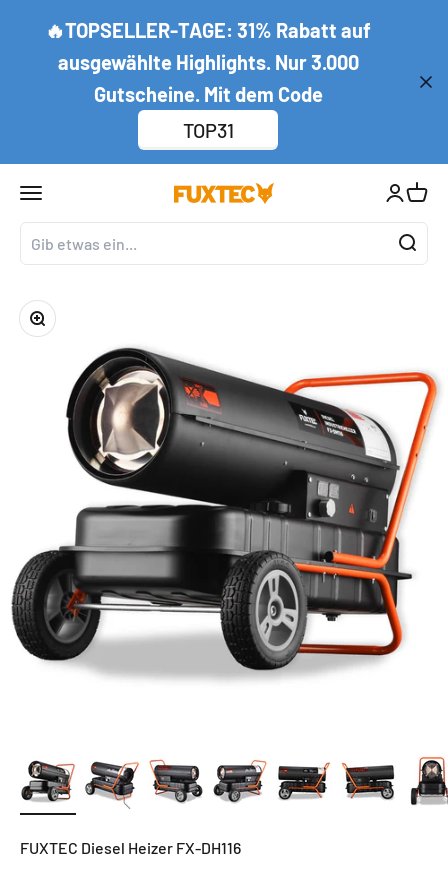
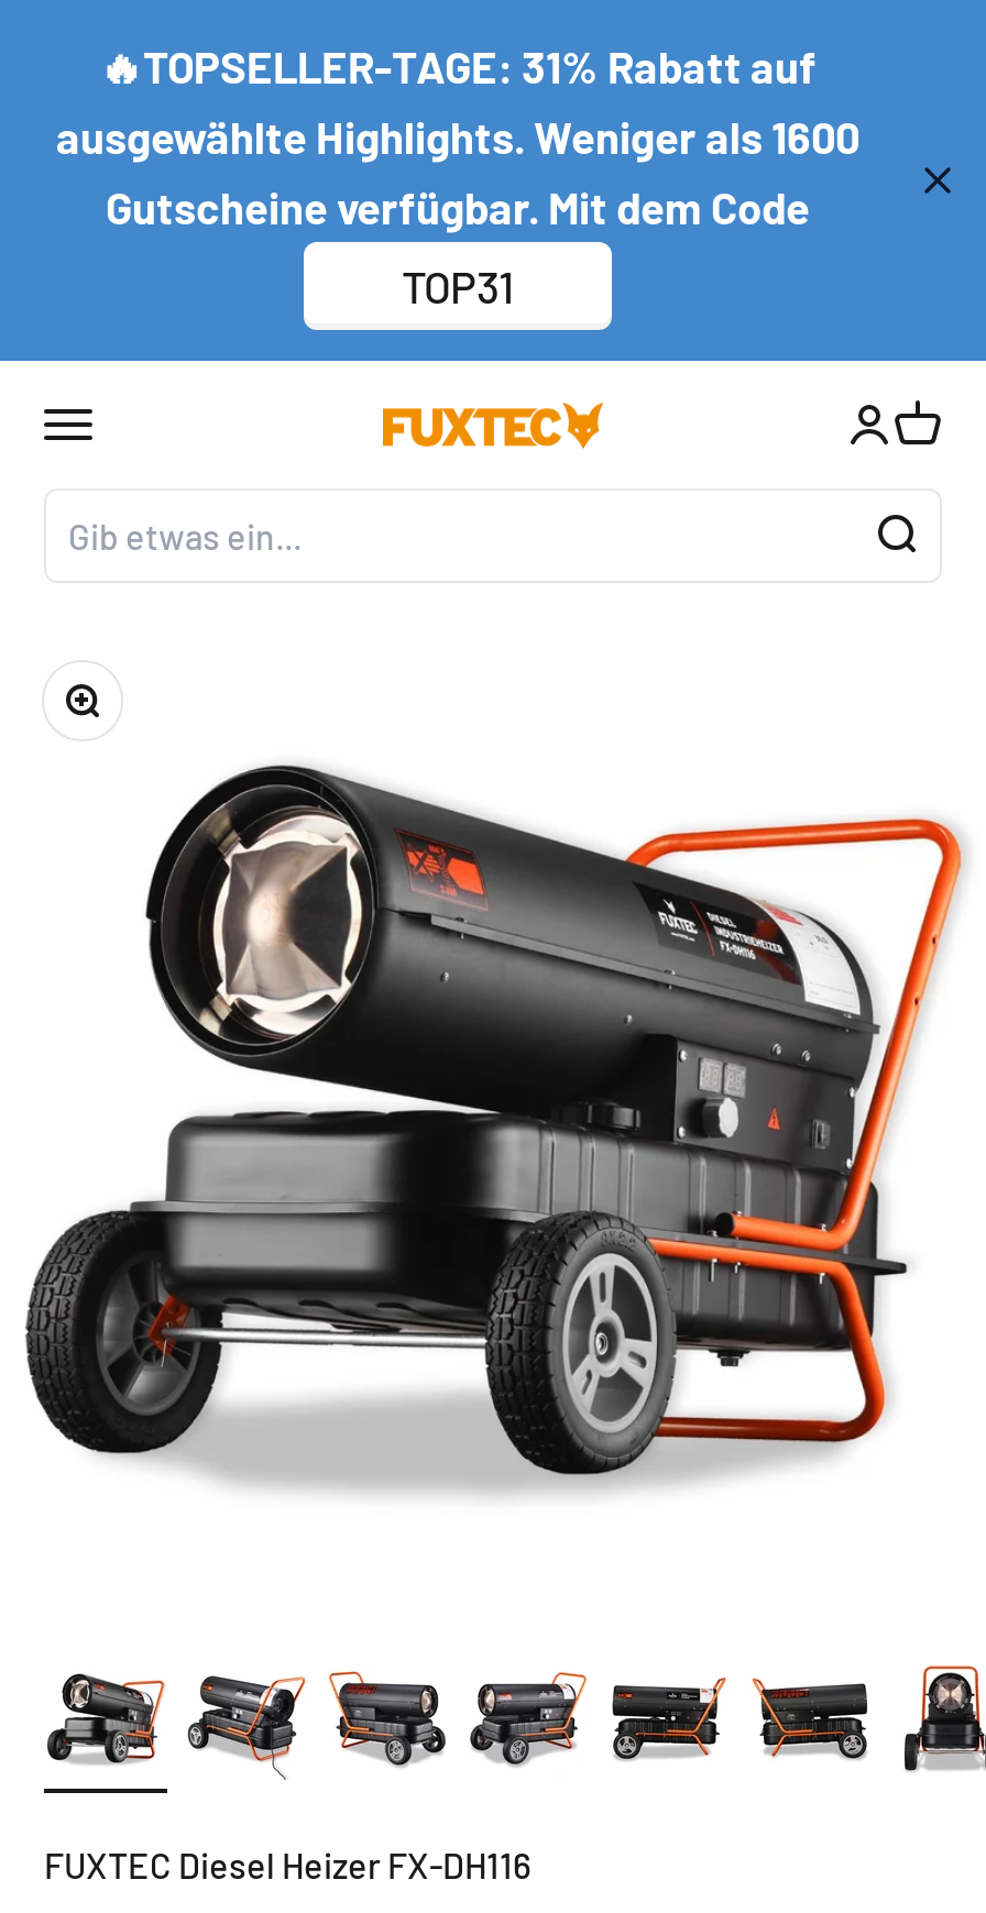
- ausgewählte Highlights. Nur 3.000
- Gutscheine. Mit dem Code
+ ausgewählte Highlights. Weniger als 1600
+ Gutscheine verfügbar. Mit dem Code
